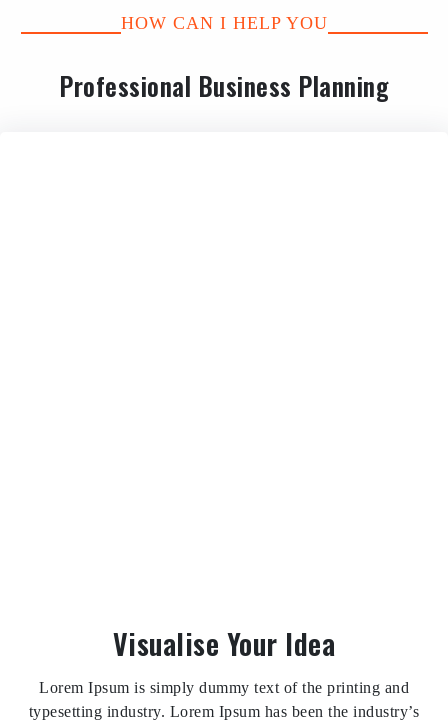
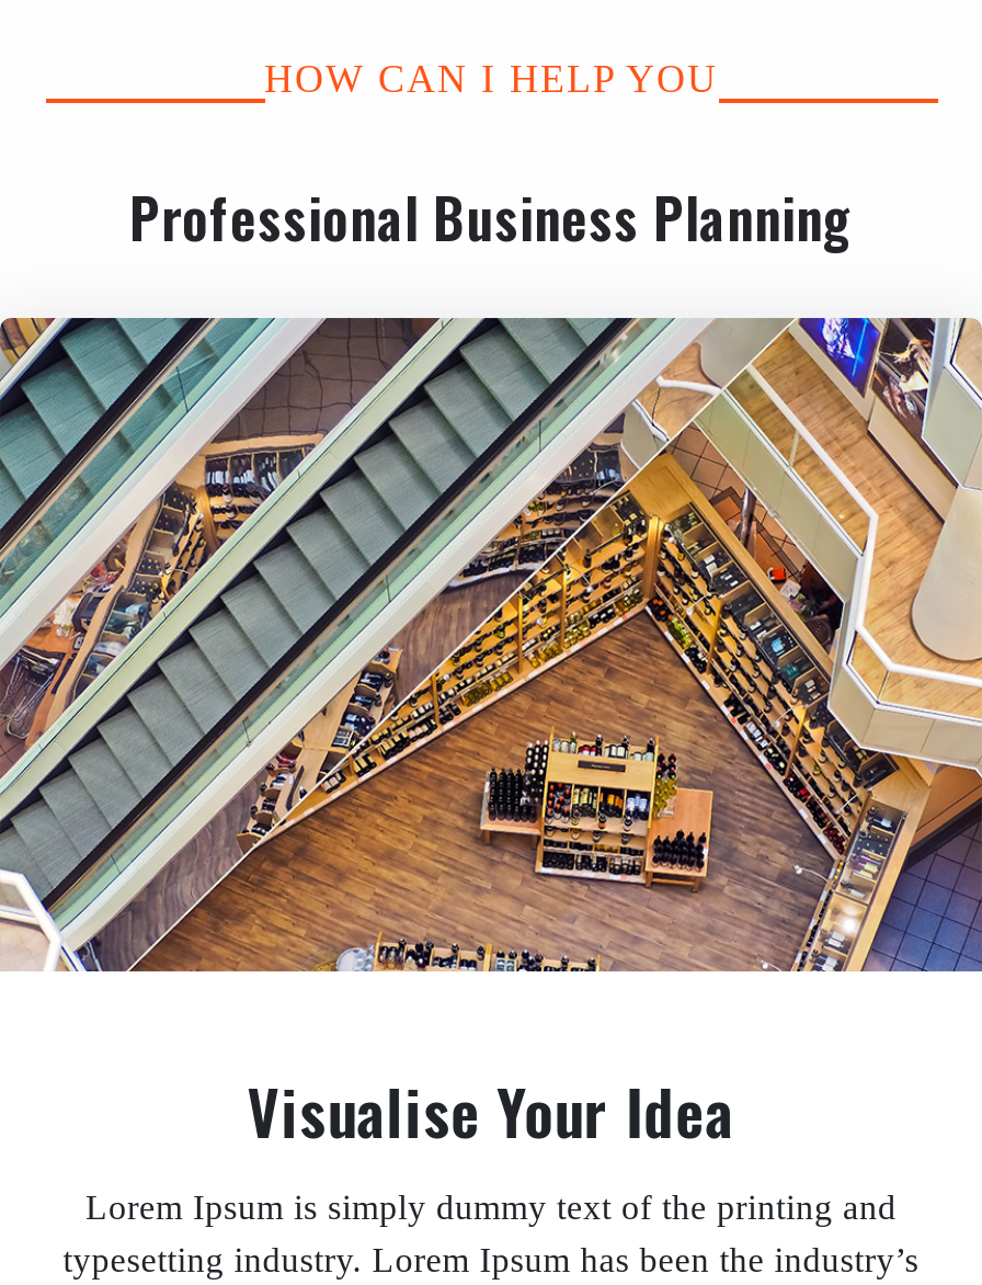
+ [image]
